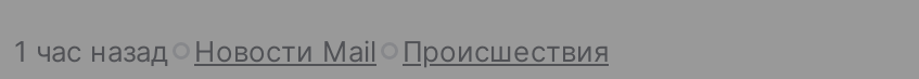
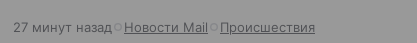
- 1 час назад Новости Mail Происшествия
+ 27 минут назад Новости Mail Происшествия
